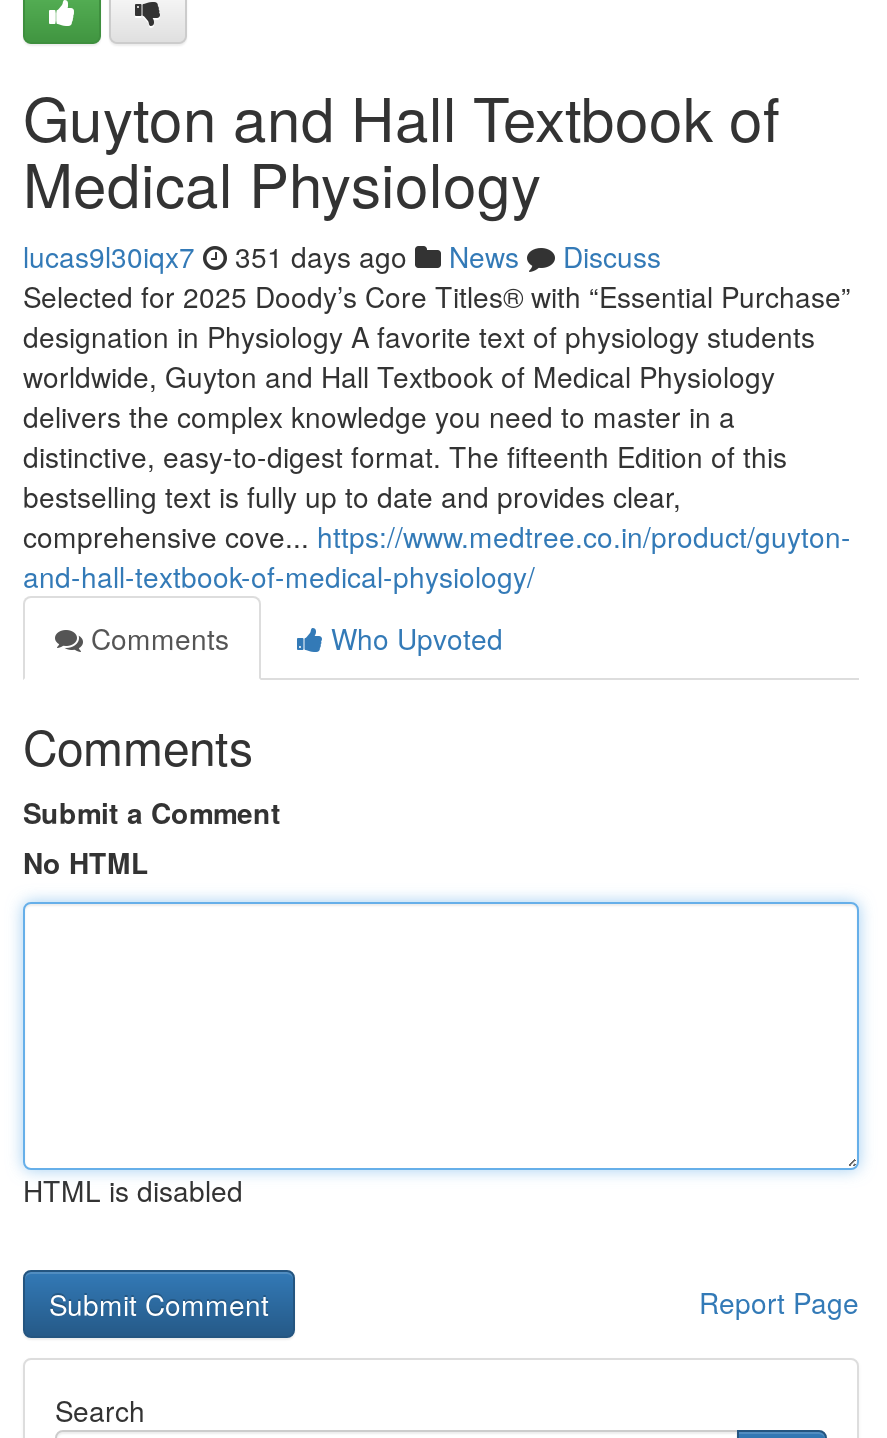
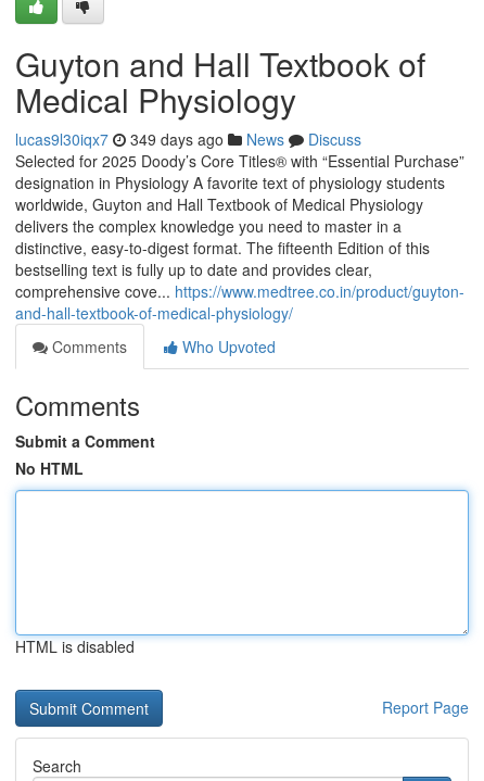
- lucas9l30iqx7 351 days ago News Discuss
+ lucas9l30iqx7 349 days ago News Discuss
